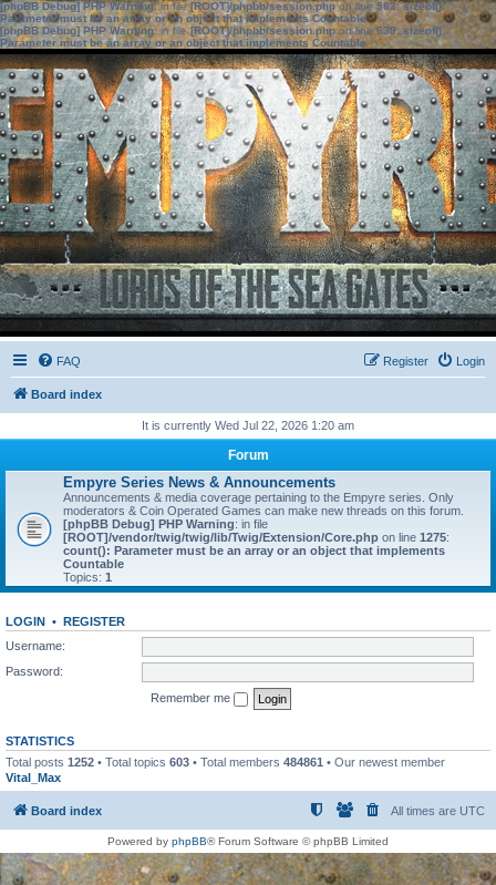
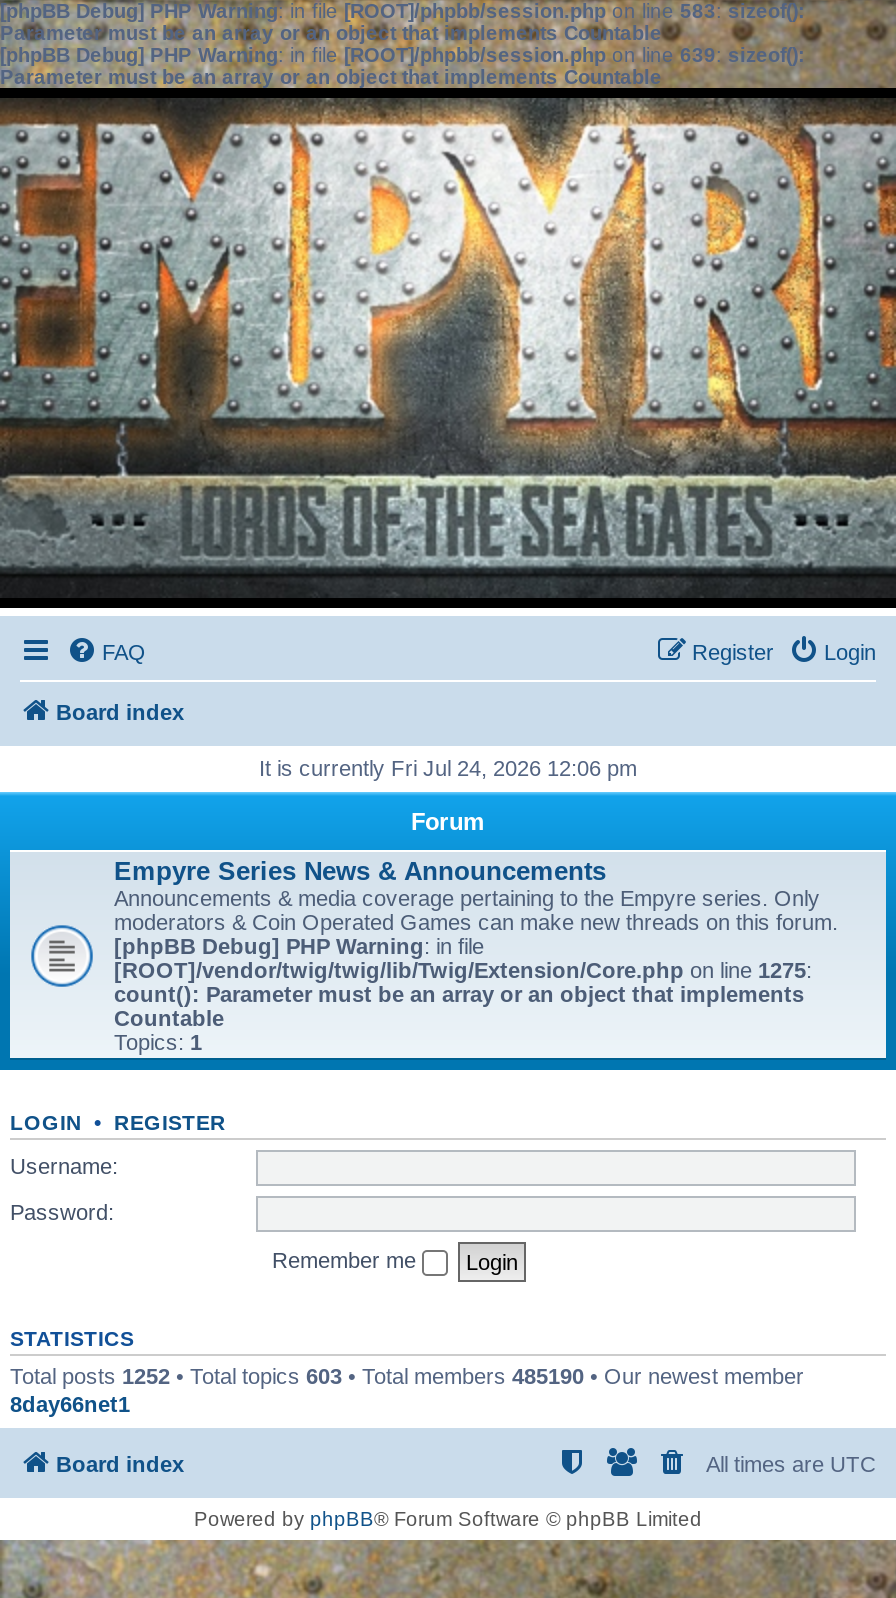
- It is currently Wed Jul 22, 2026 1:20 am
+ It is currently Fri Jul 24, 2026 12:06 pm

- Total posts 1252 • Total topics 603 • Total members 484861 • Our newest member
- Vital_Max
+ Total posts 1252 • Total topics 603 • Total members 485190 • Our newest member
+ 8day66net1
